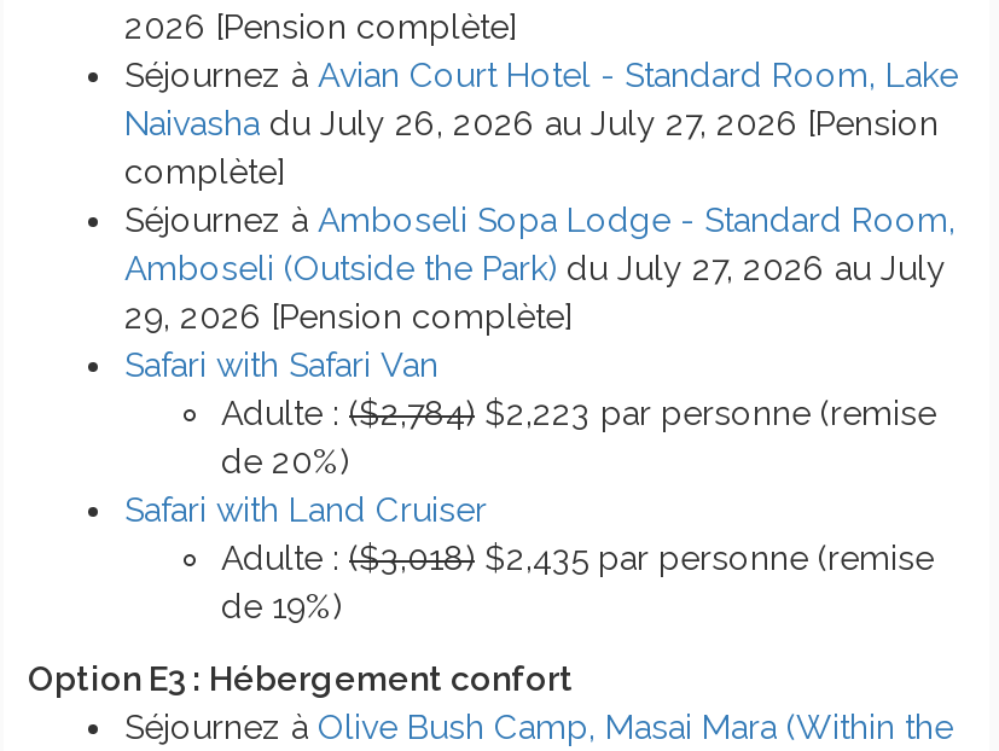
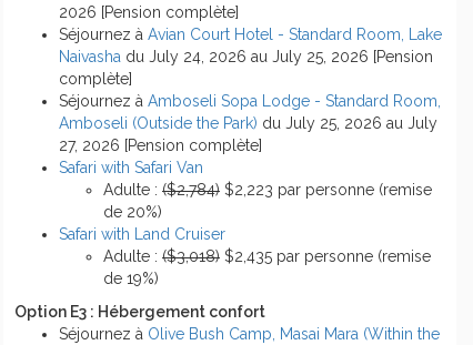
- Naivasha du July 26, 2026 au July 27, 2026 [Pension
+ Naivasha du July 24, 2026 au July 25, 2026 [Pension

- Amboseli (Outside the Park) du July 27, 2026 au July
+ Amboseli (Outside the Park) du July 25, 2026 au July

- 29, 2026 [Pension complète]
+ 27, 2026 [Pension complète]
